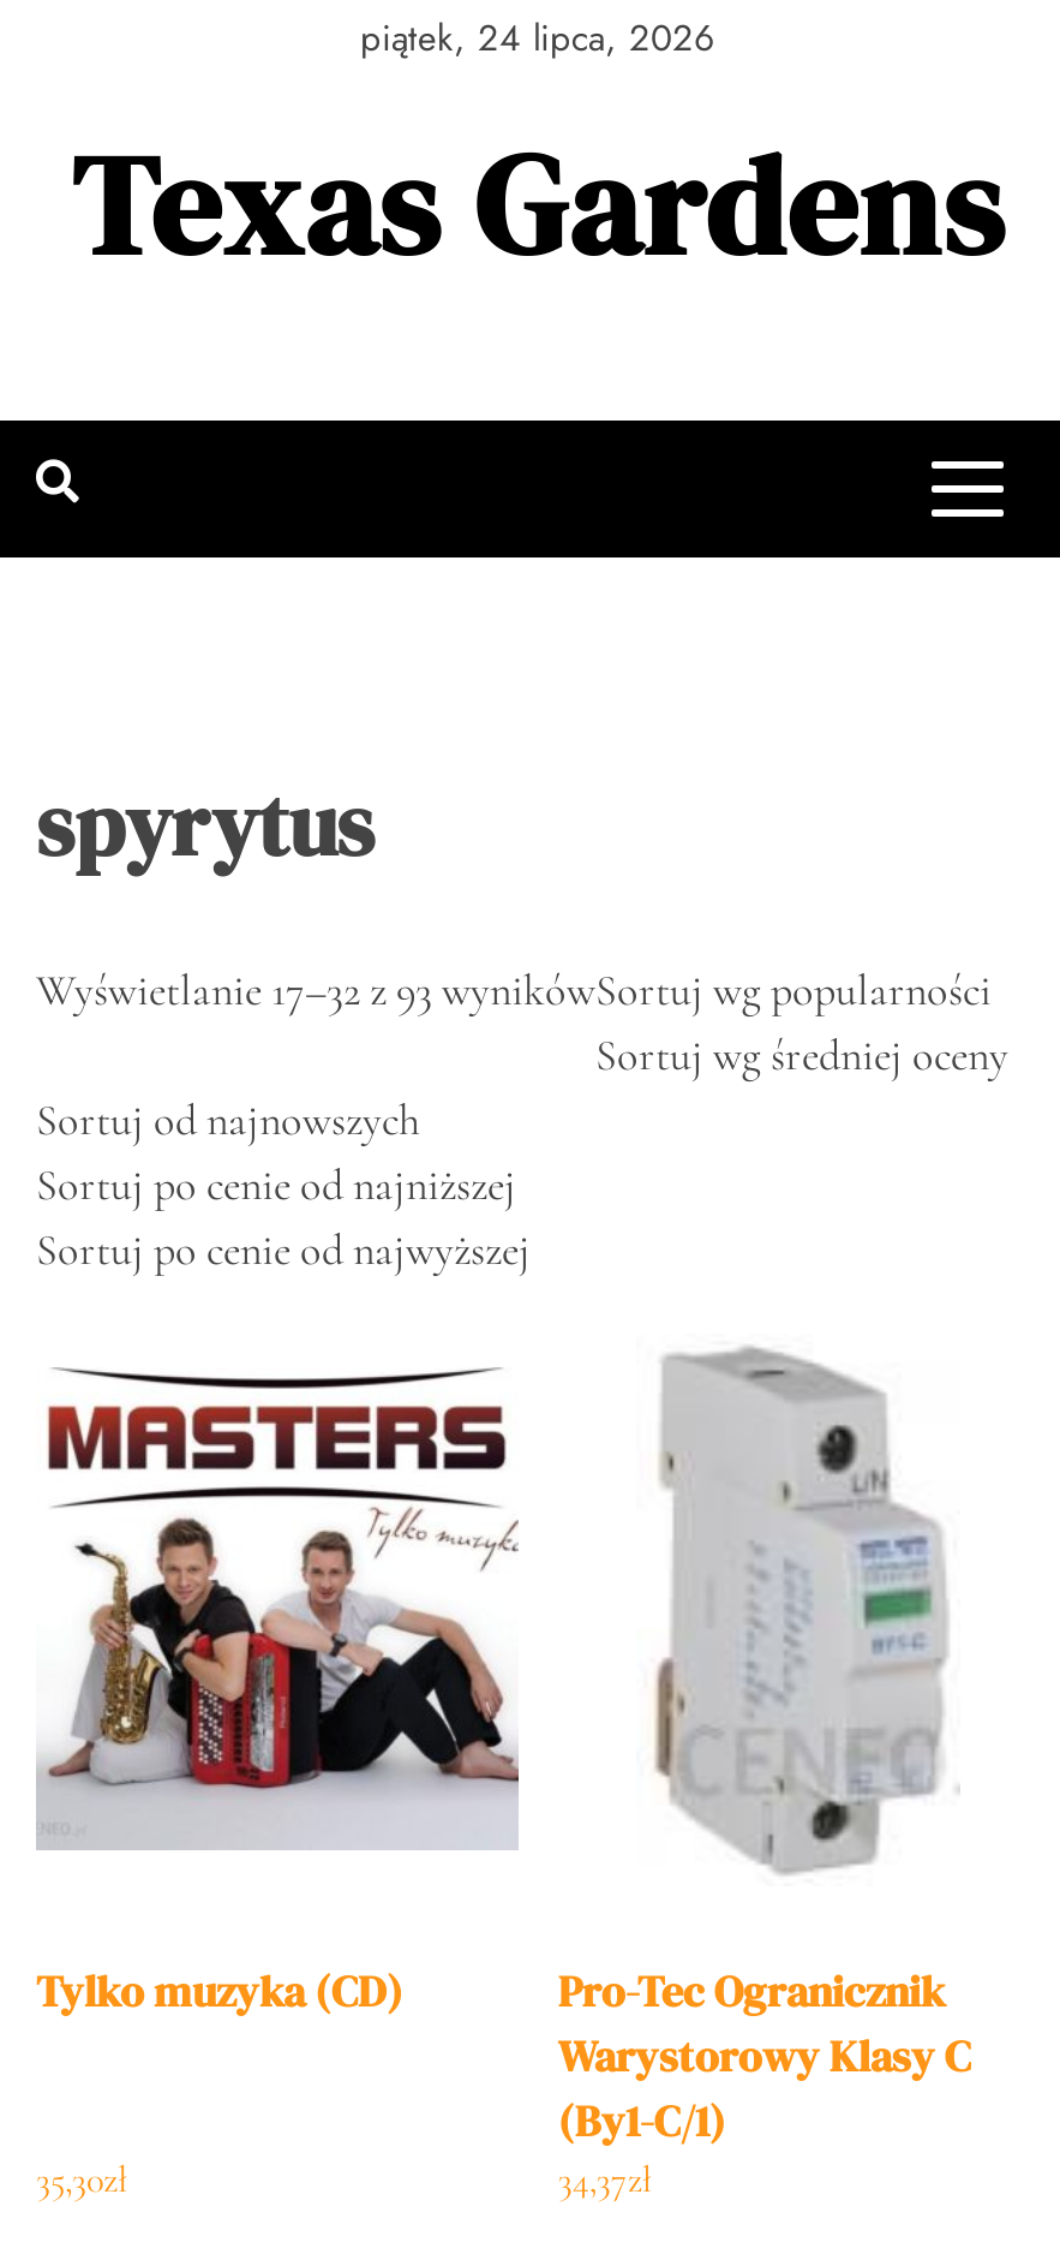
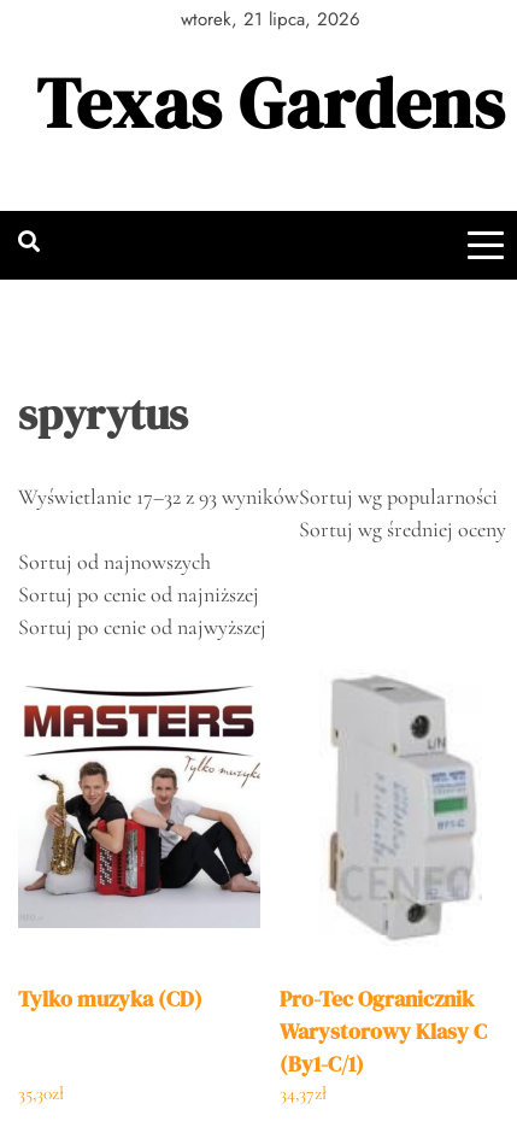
- piątek, 24 lipca, 2026
+ wtorek, 21 lipca, 2026
